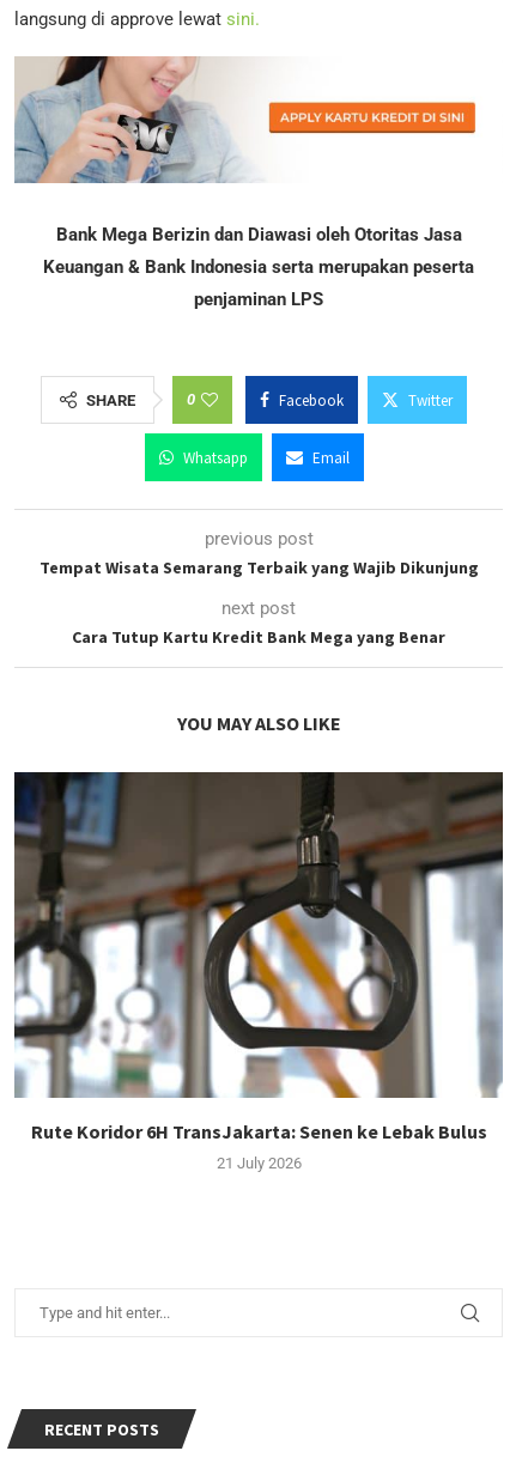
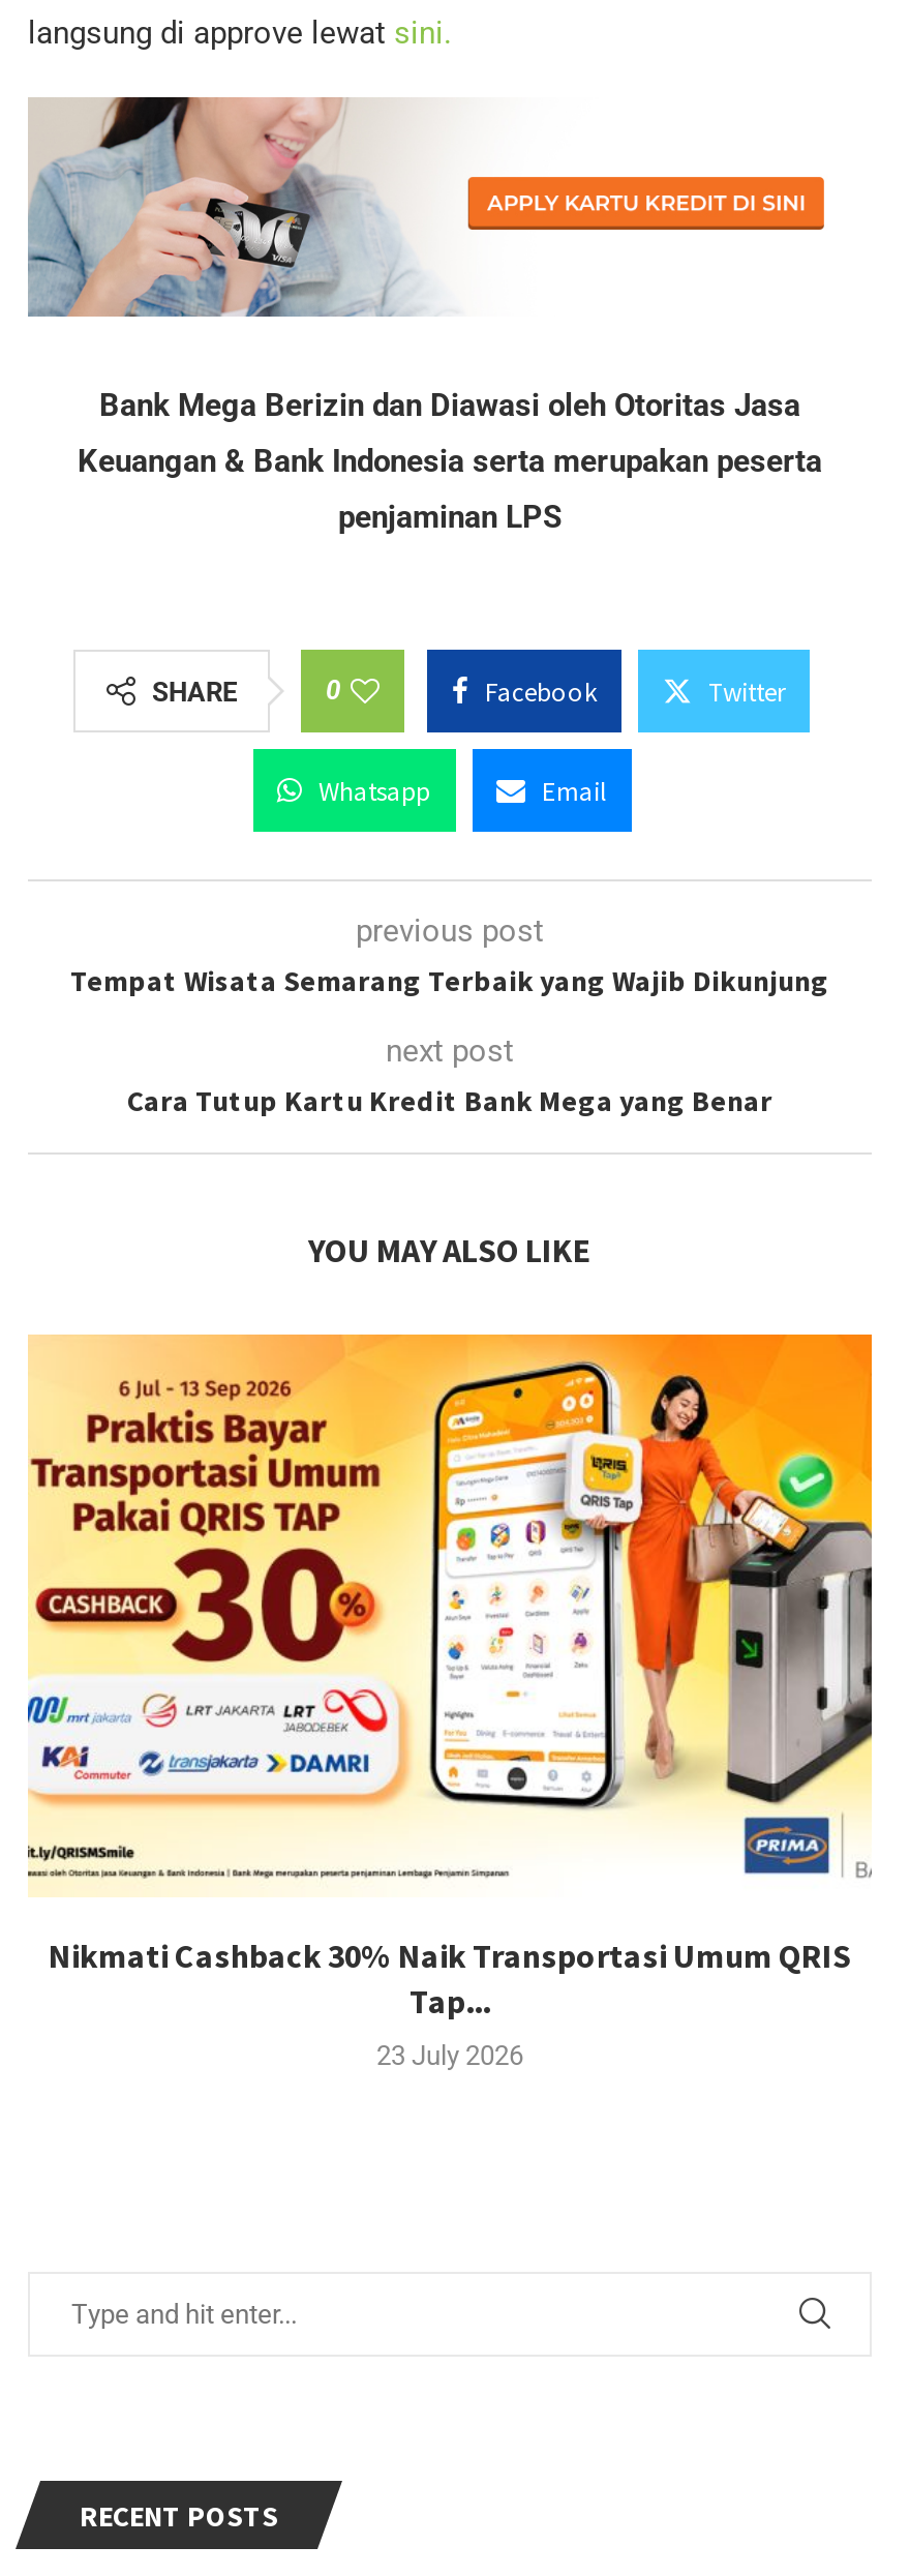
- [image]
- Rute Koridor 6H TransJakarta: Senen ke Lebak Bulus
- 21 July 2026
+ [image]
+ Nikmati Cashback 30% Naik Transportasi Umum QRIS
+ Tap...
+ 23 July 2026
